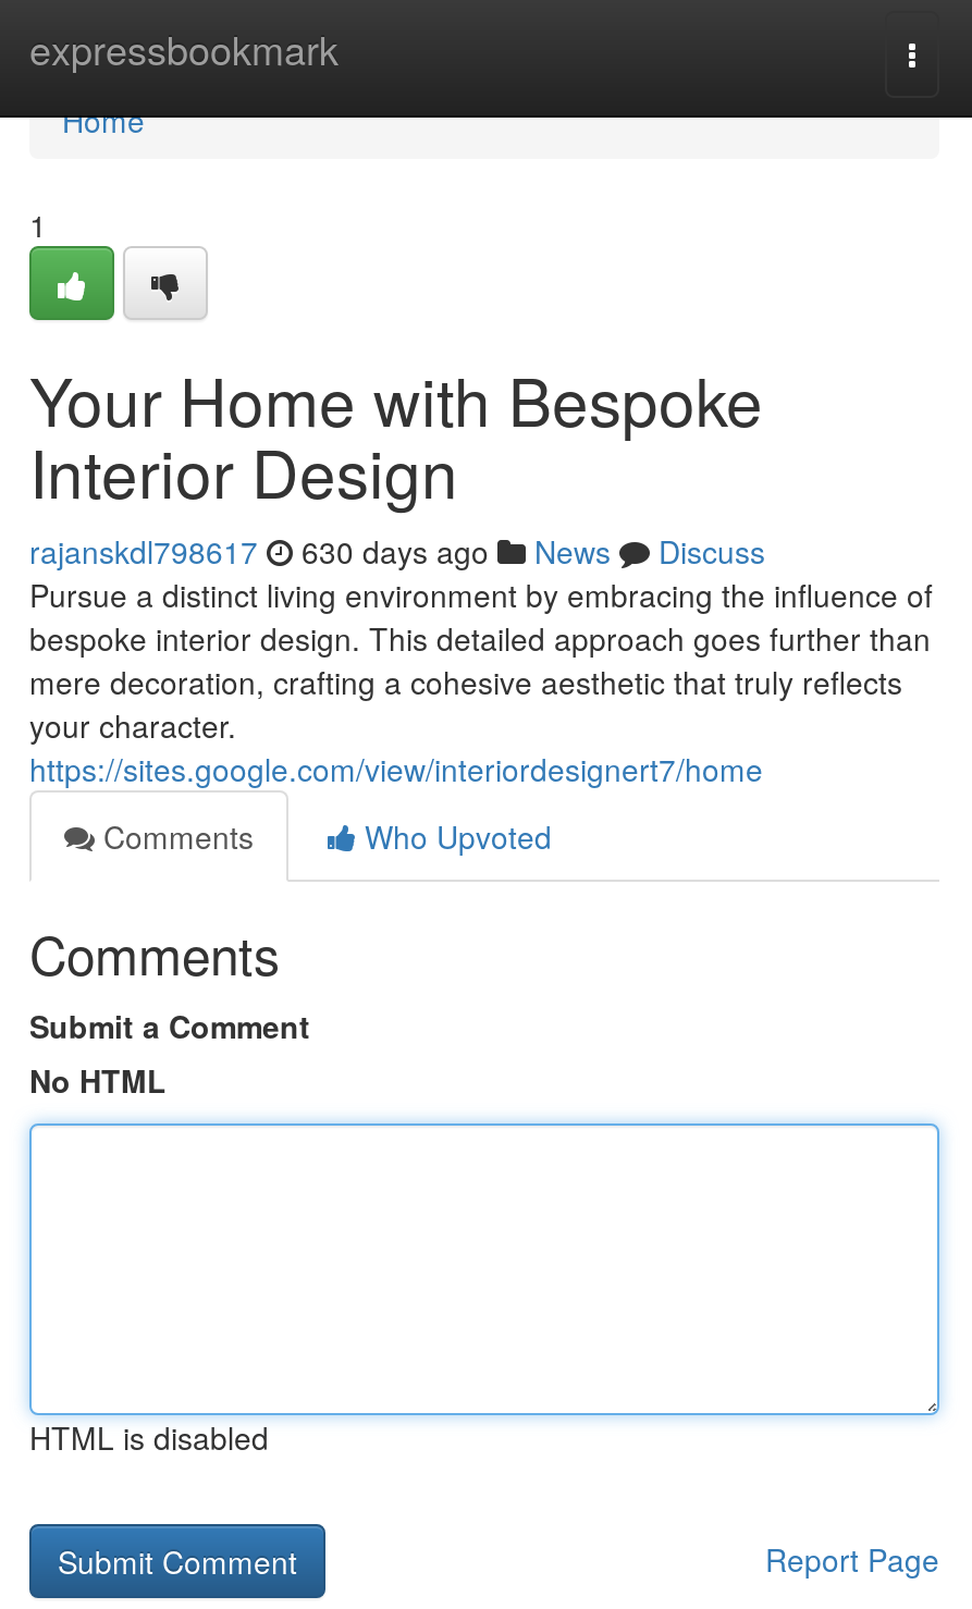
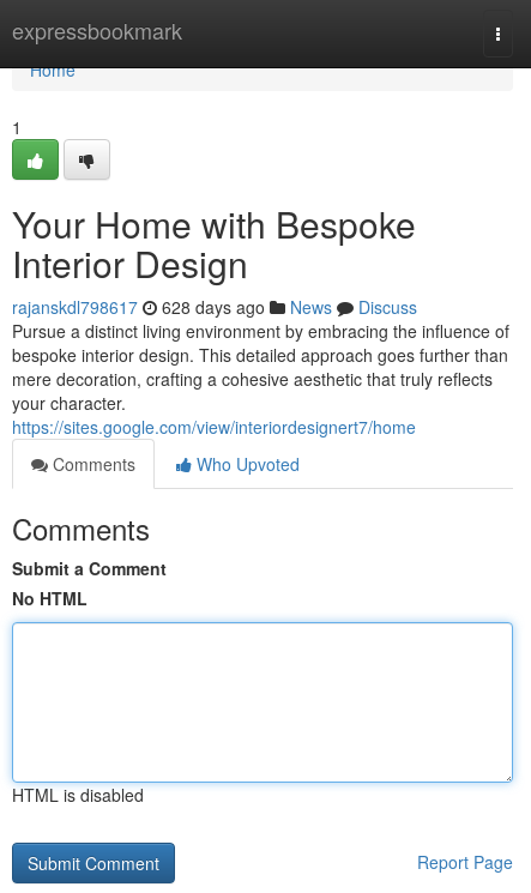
- rajanskdl798617 630 days ago News Discuss
+ rajanskdl798617 628 days ago News Discuss
